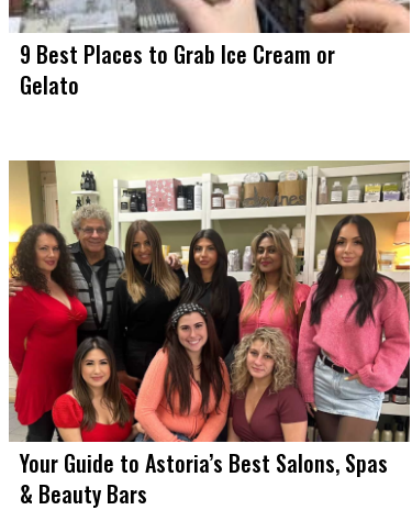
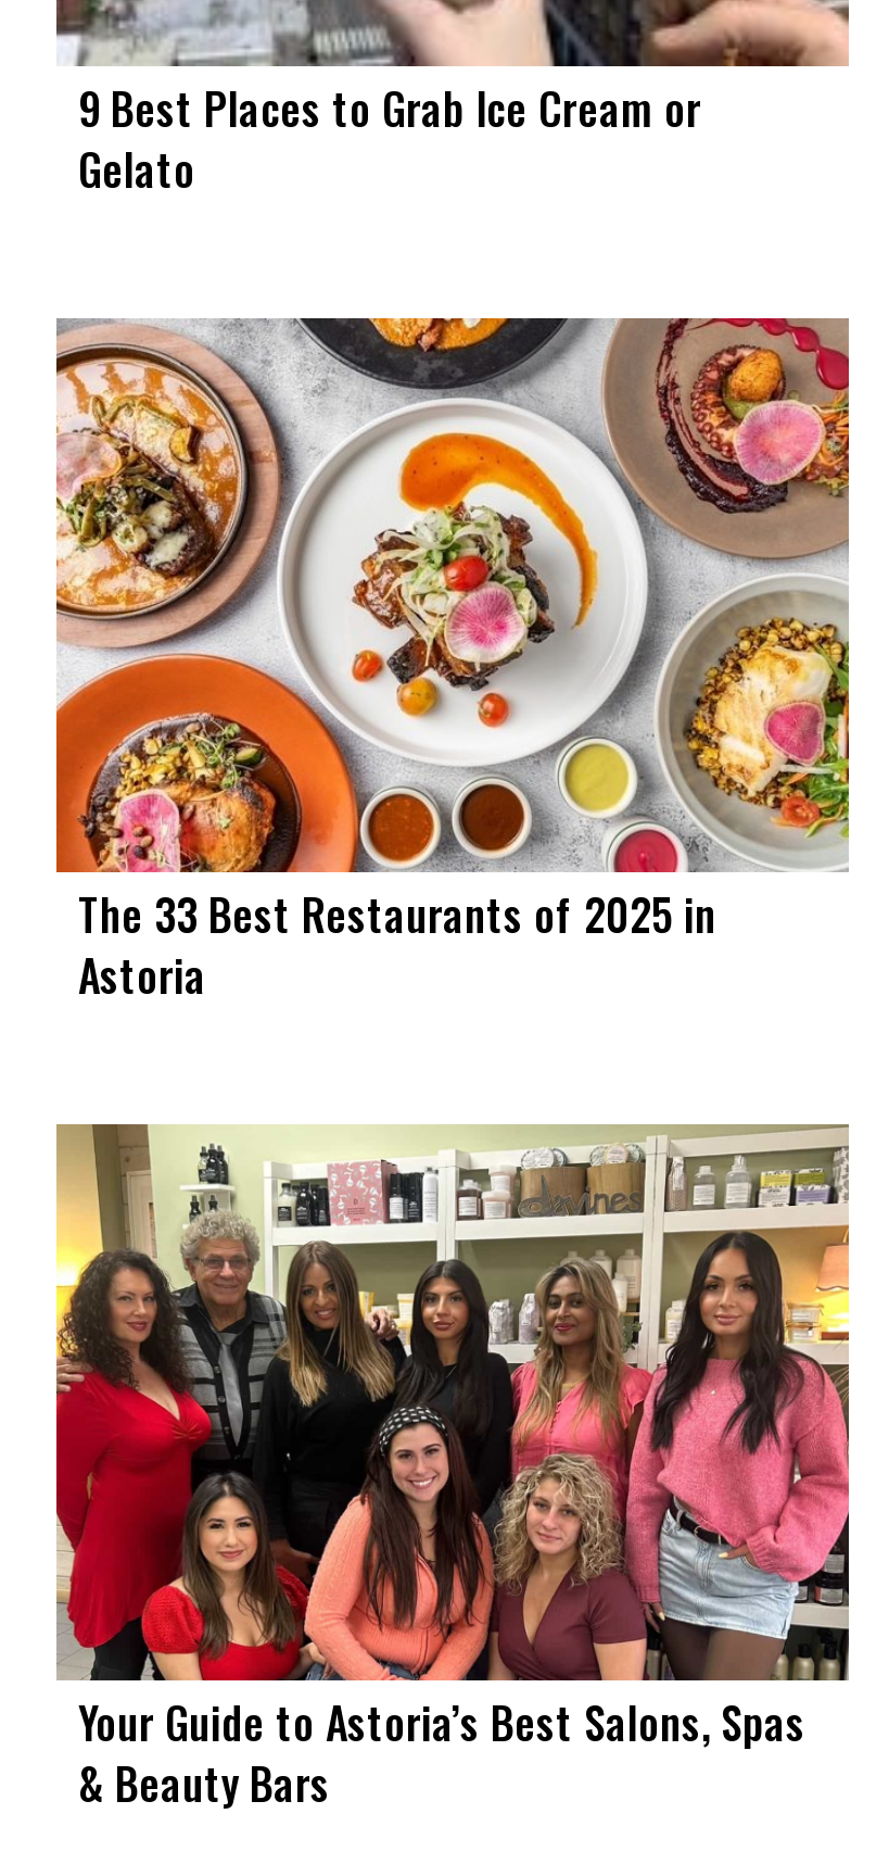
+ [image]
+ The 33 Best Restaurants of 2025 in
+ Astoria
